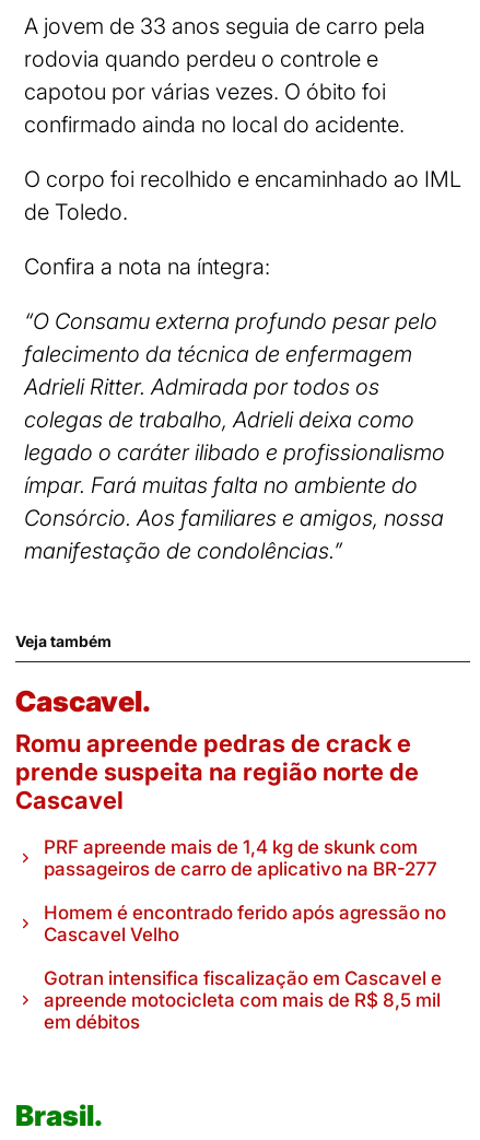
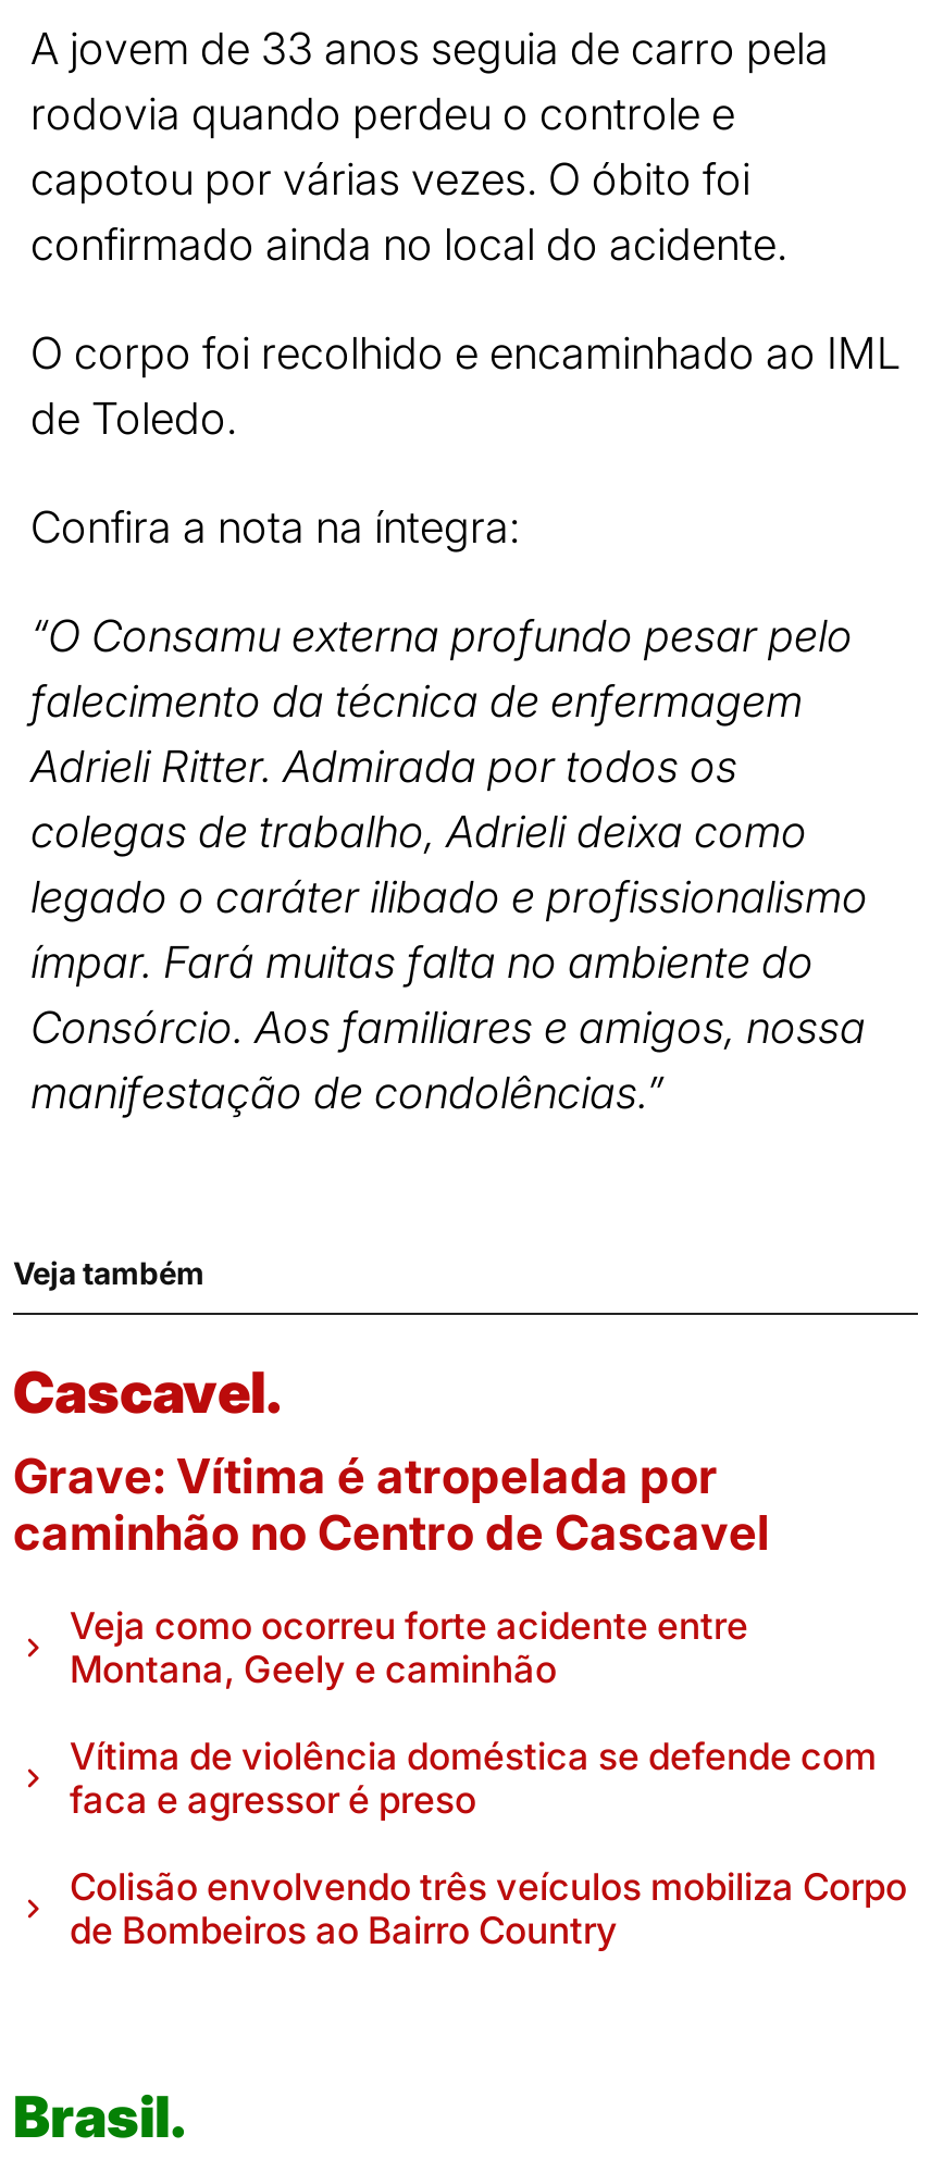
- Romu apreende pedras de crack e
- prende suspeita na região norte de
- Cascavel
+ Grave: Vítima é atropelada por
+ caminhão no Centro de Cascavel

- PRF apreende mais de 1,4 kg de skunk com
- passageiros de carro de aplicativo na BR-277
+ Veja como ocorreu forte acidente entre
+ Montana, Geely e caminhão

- Homem é encontrado ferido após agressão no
- Cascavel Velho
+ Vítima de violência doméstica se defende com
+ faca e agressor é preso

- Gotran intensifica fiscalização em Cascavel e
- apreende motocicleta com mais de R$ 8,5 mil
- em débitos
+ Colisão envolvendo três veículos mobiliza Corpo
+ de Bombeiros ao Bairro Country
